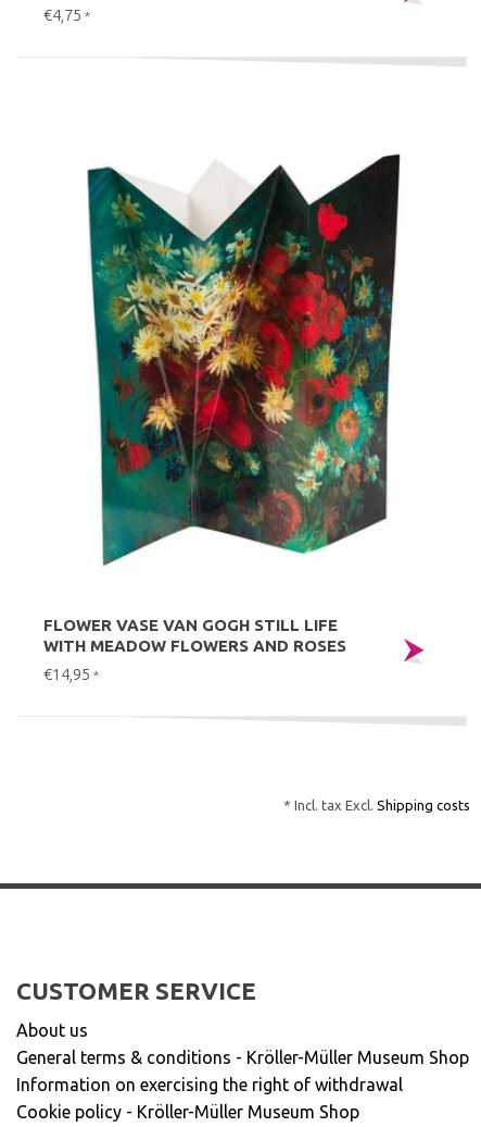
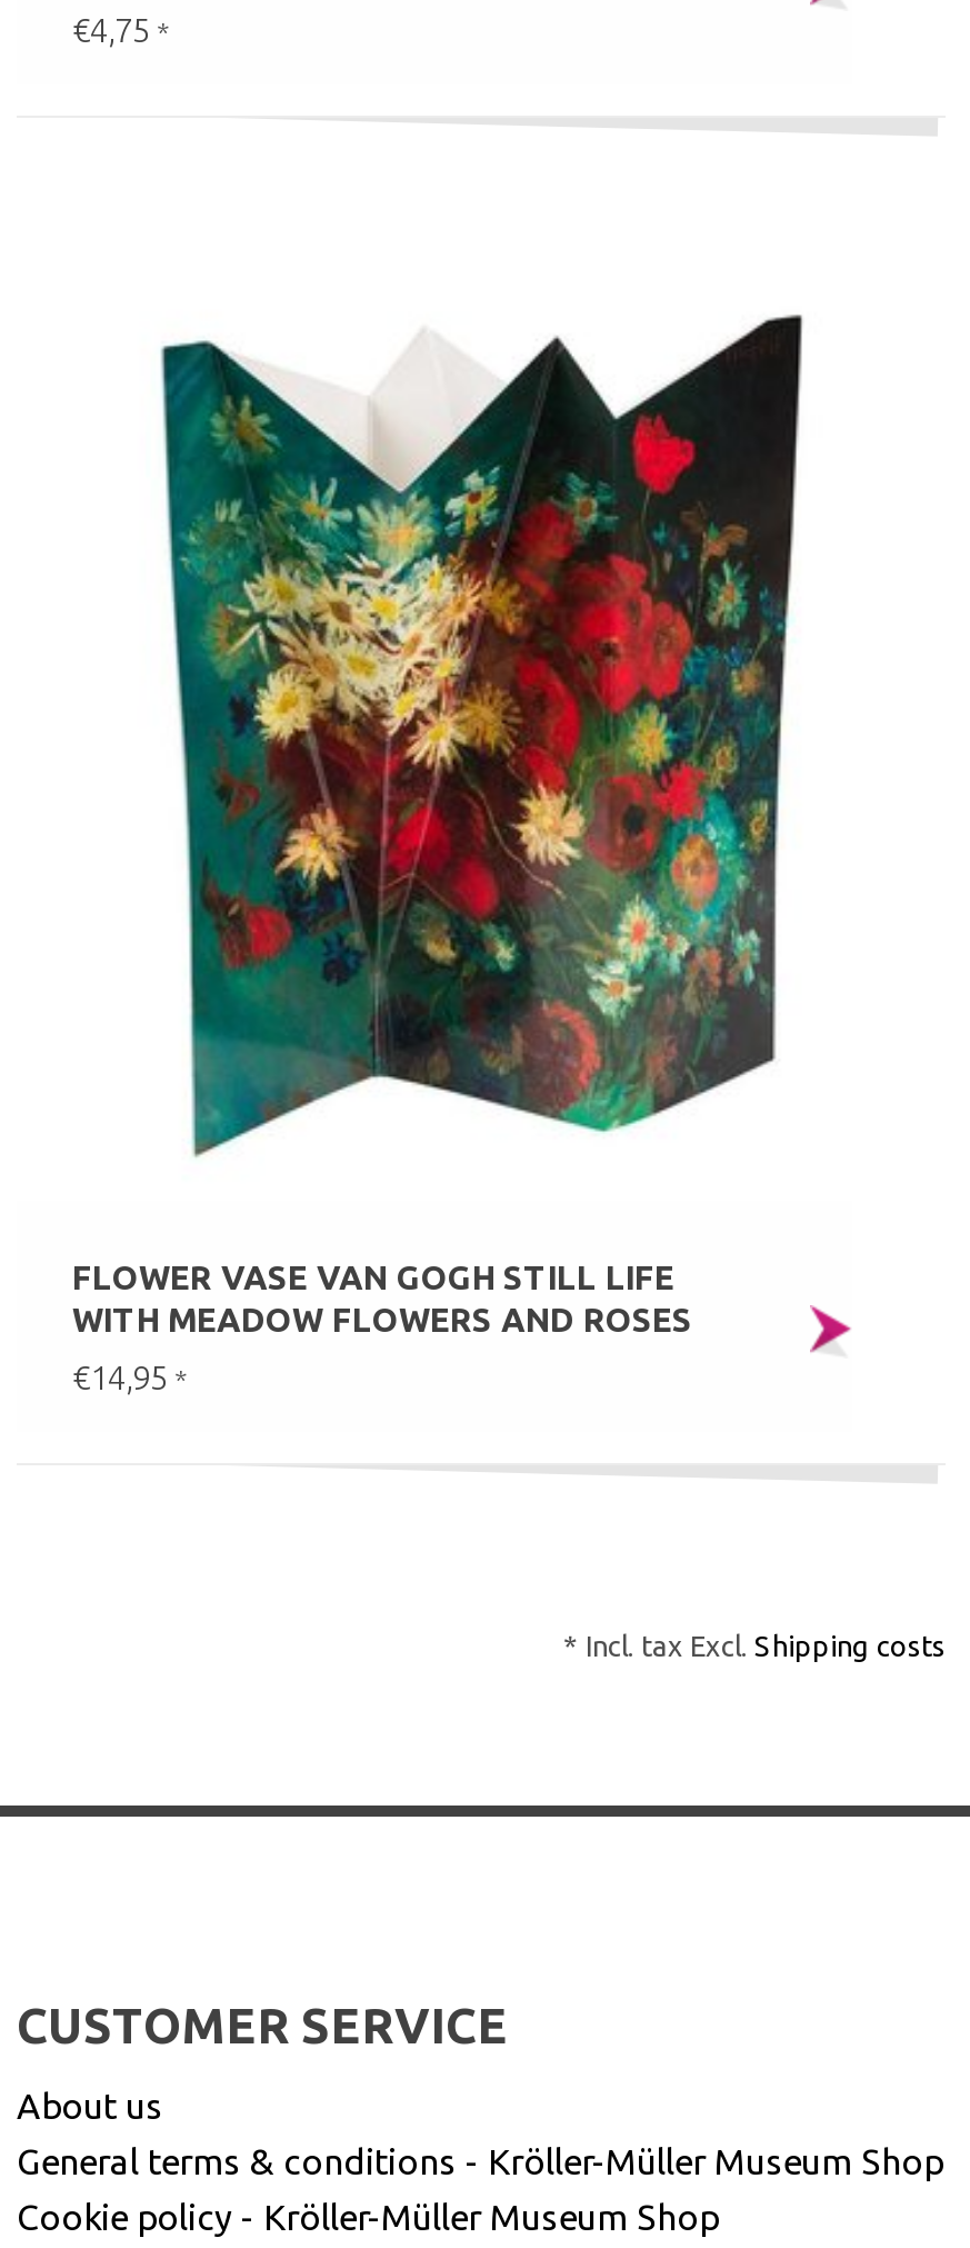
- Information on exercising the right of withdrawal
